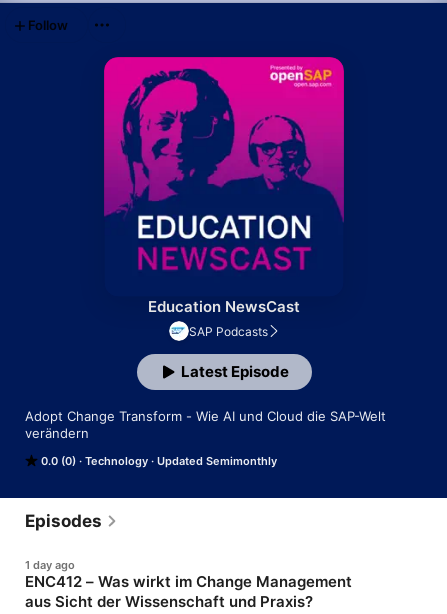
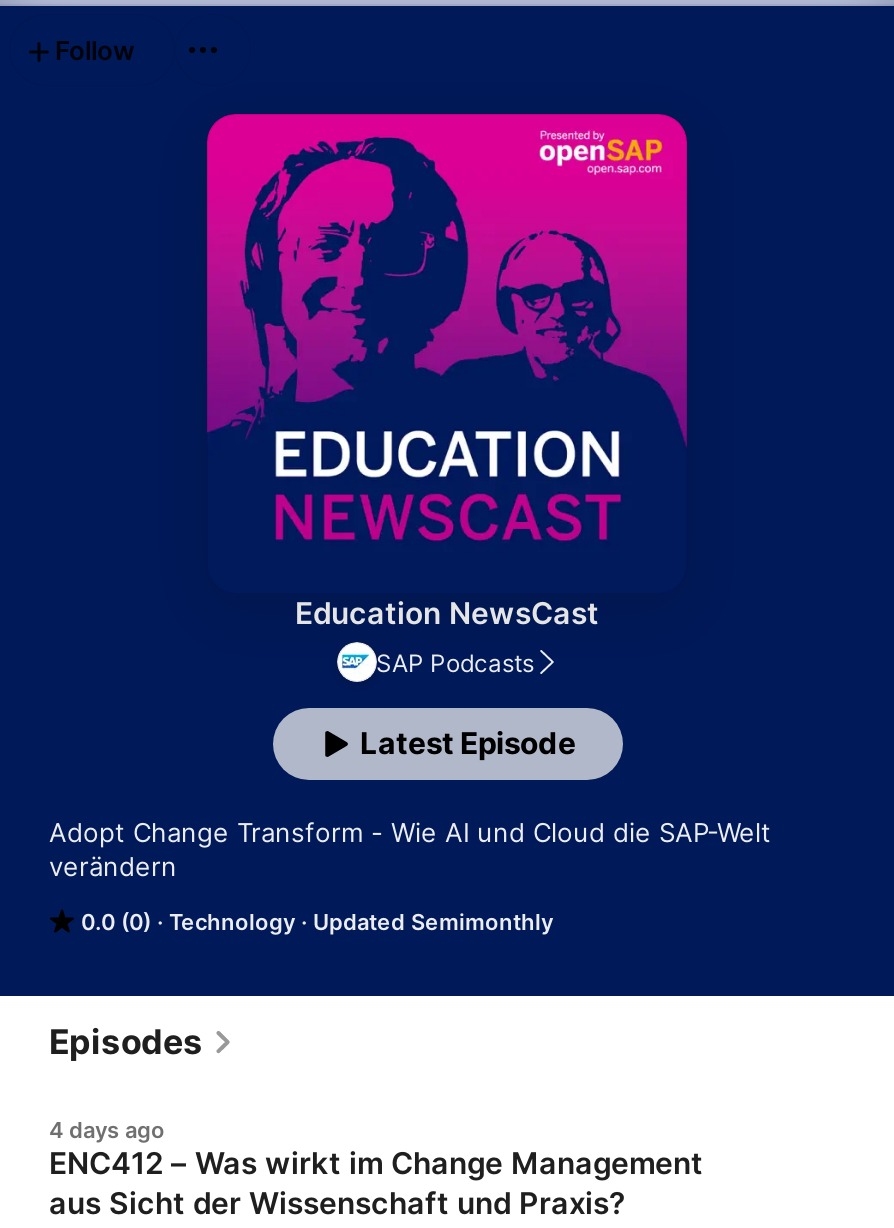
- 1 day ago
+ 4 days ago
